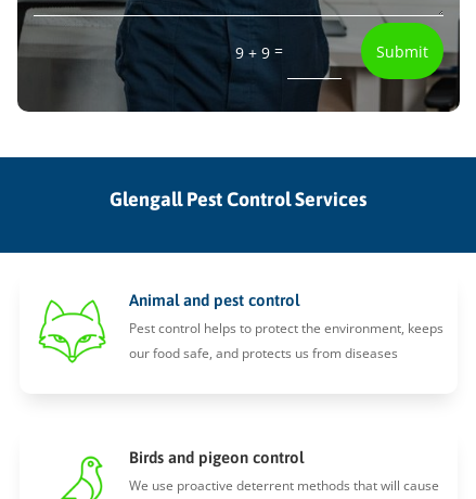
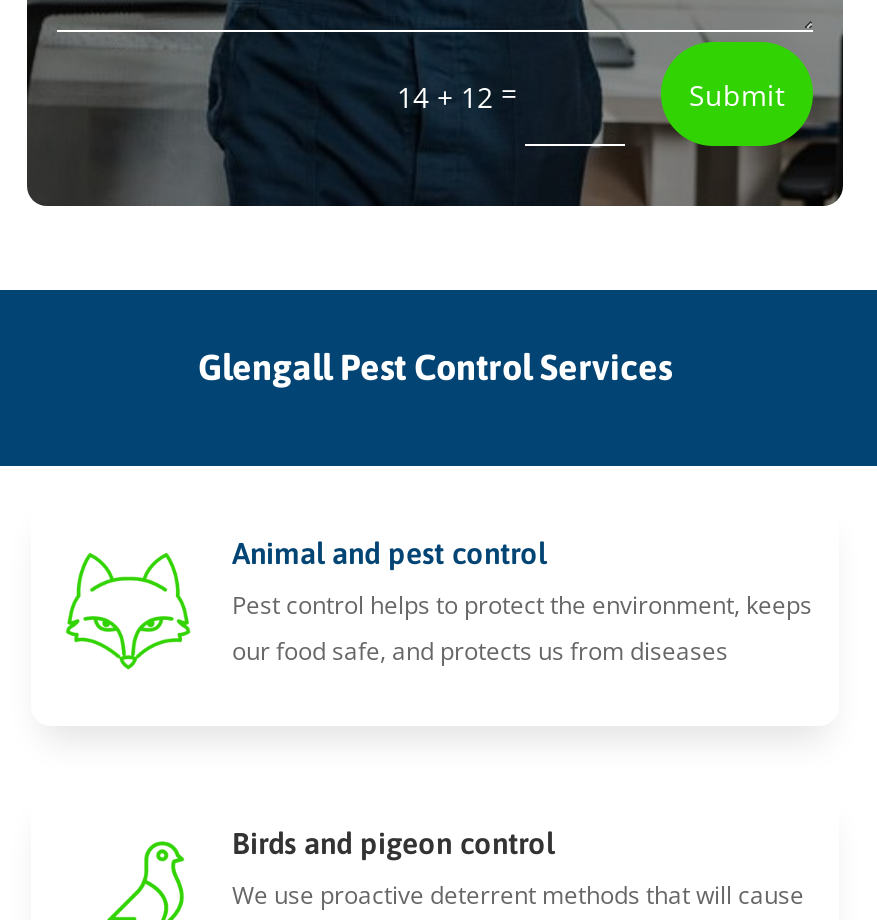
- 9 + 9 =
+ 14 + 12 =
